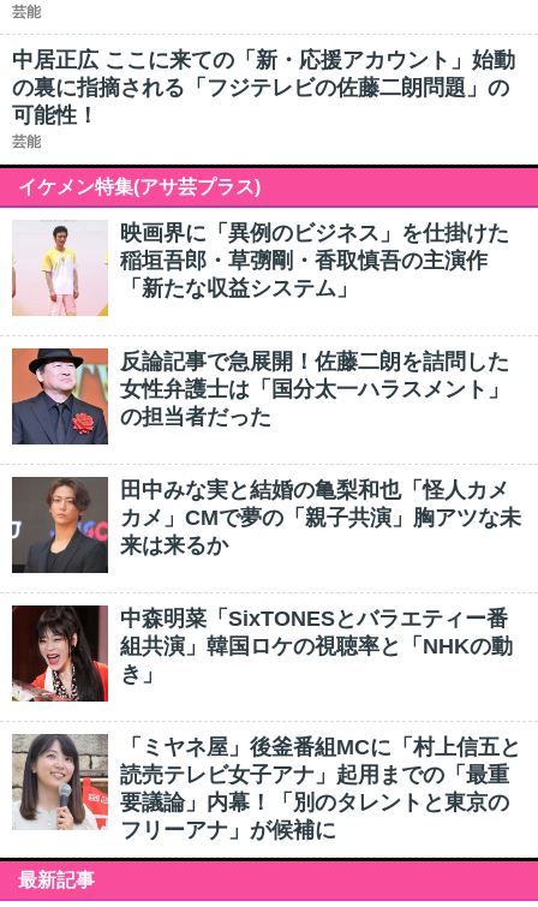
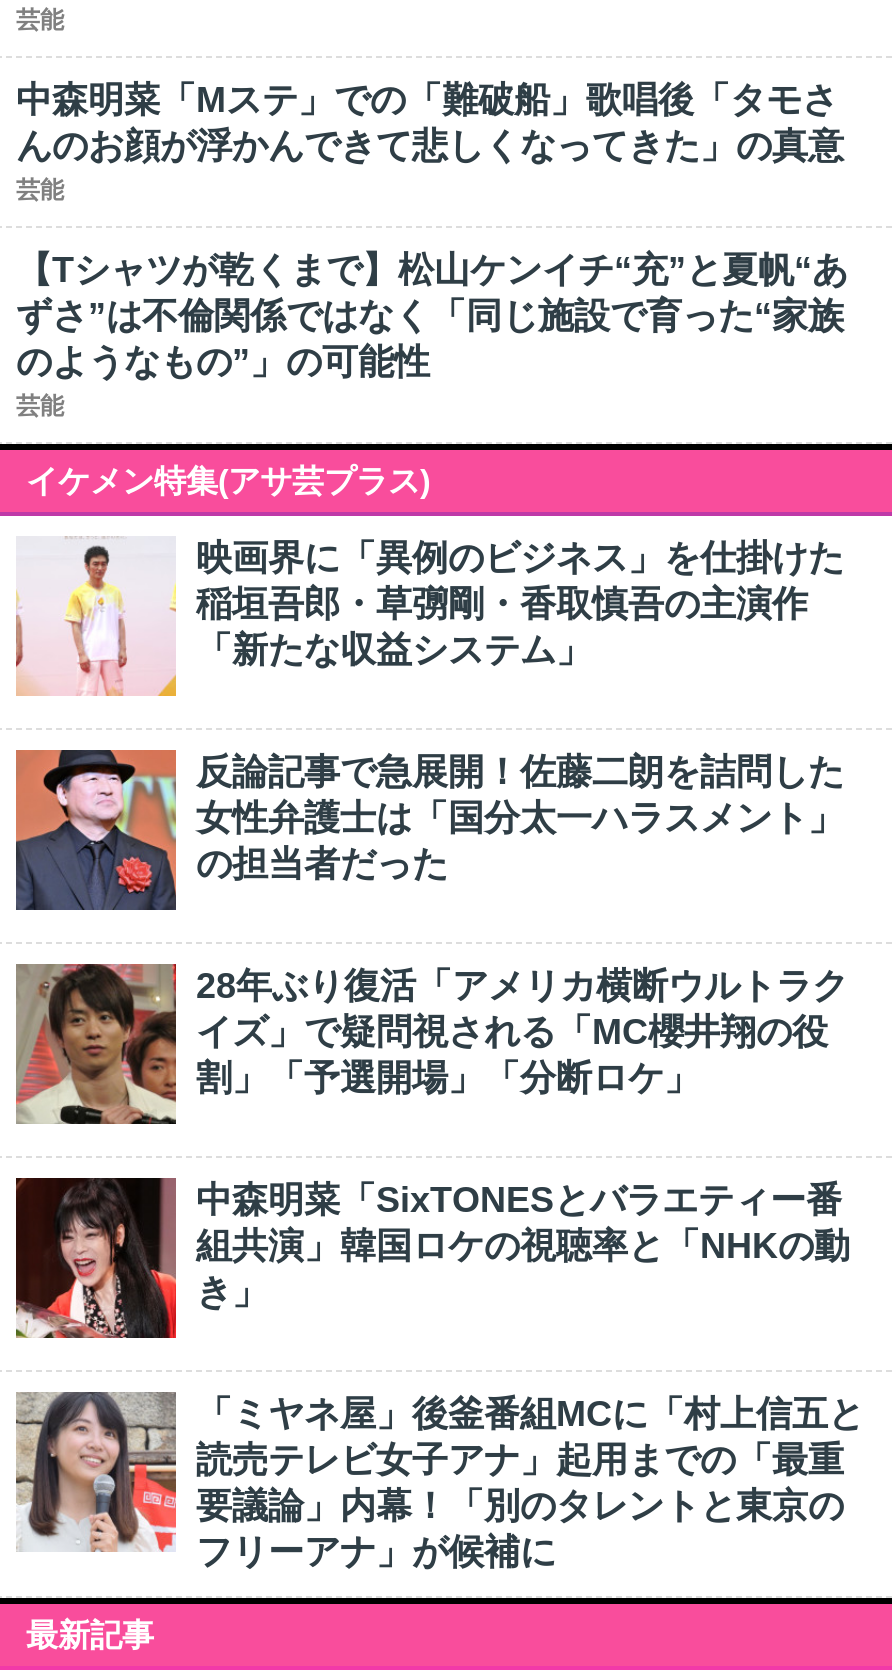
- 中居正広 ここに来ての「新・応援アカウント」始動
- の裏に指摘される「フジテレビの佐藤二朗問題」の
- 可能性！
+ 中森明菜「Mステ」での「難破船」歌唱後「タモさ
+ んのお顔が浮かんできて悲しくなってきた」の真意
+ 芸能
+ 【Tシャツが乾くまで】松山ケンイチ“充”と夏帆“あ
+ ずさ”は不倫関係ではなく「同じ施設で育った“家族
+ のようなもの”」の可能性

- [image]
- 田中みな実と結婚の亀梨和也「怪人カメ
- カメ」CMで夢の「親子共演」胸アツな未
- 来は来るか
+ [image]
+ 28年ぶり復活「アメリカ横断ウルトラク
+ イズ」で疑問視される「MC櫻井翔の役
+ 割」「予選開場」「分断ロケ」
